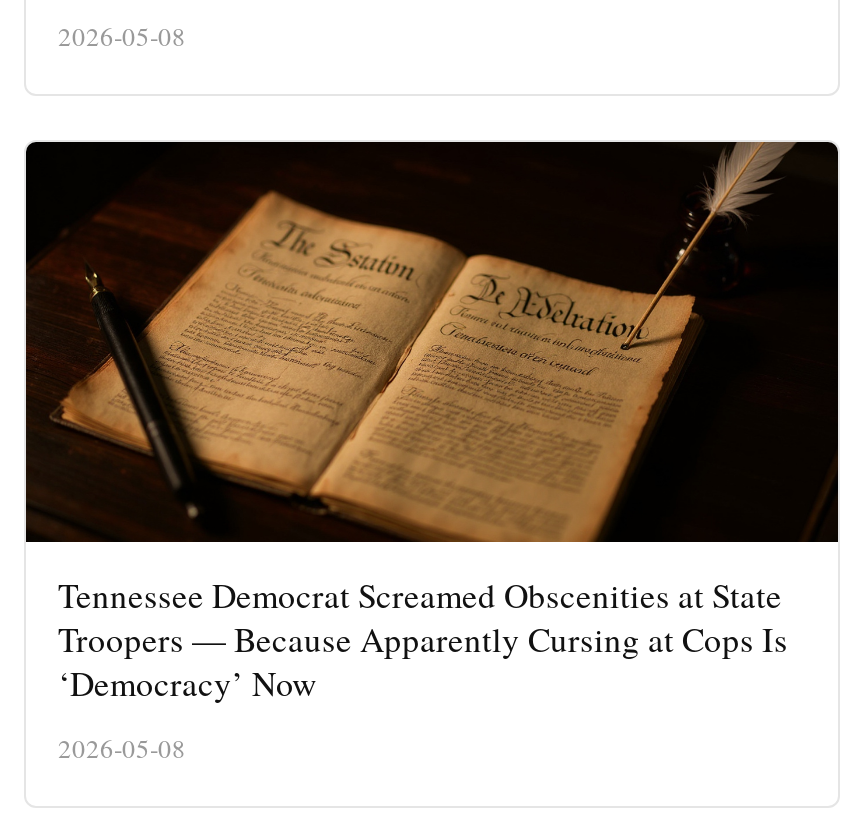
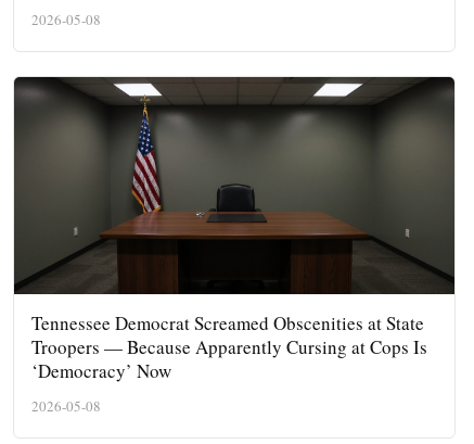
- [image]
+ [image]
